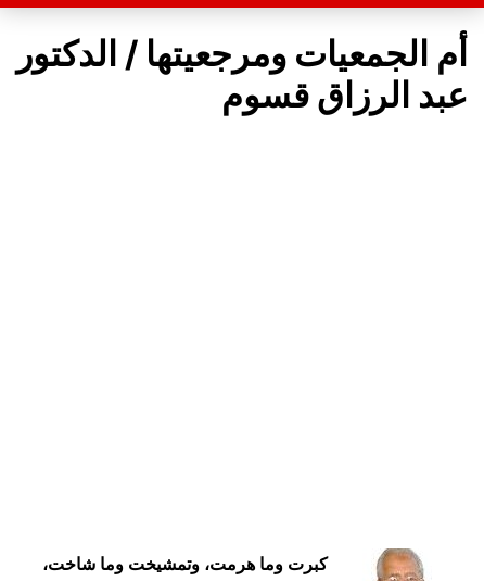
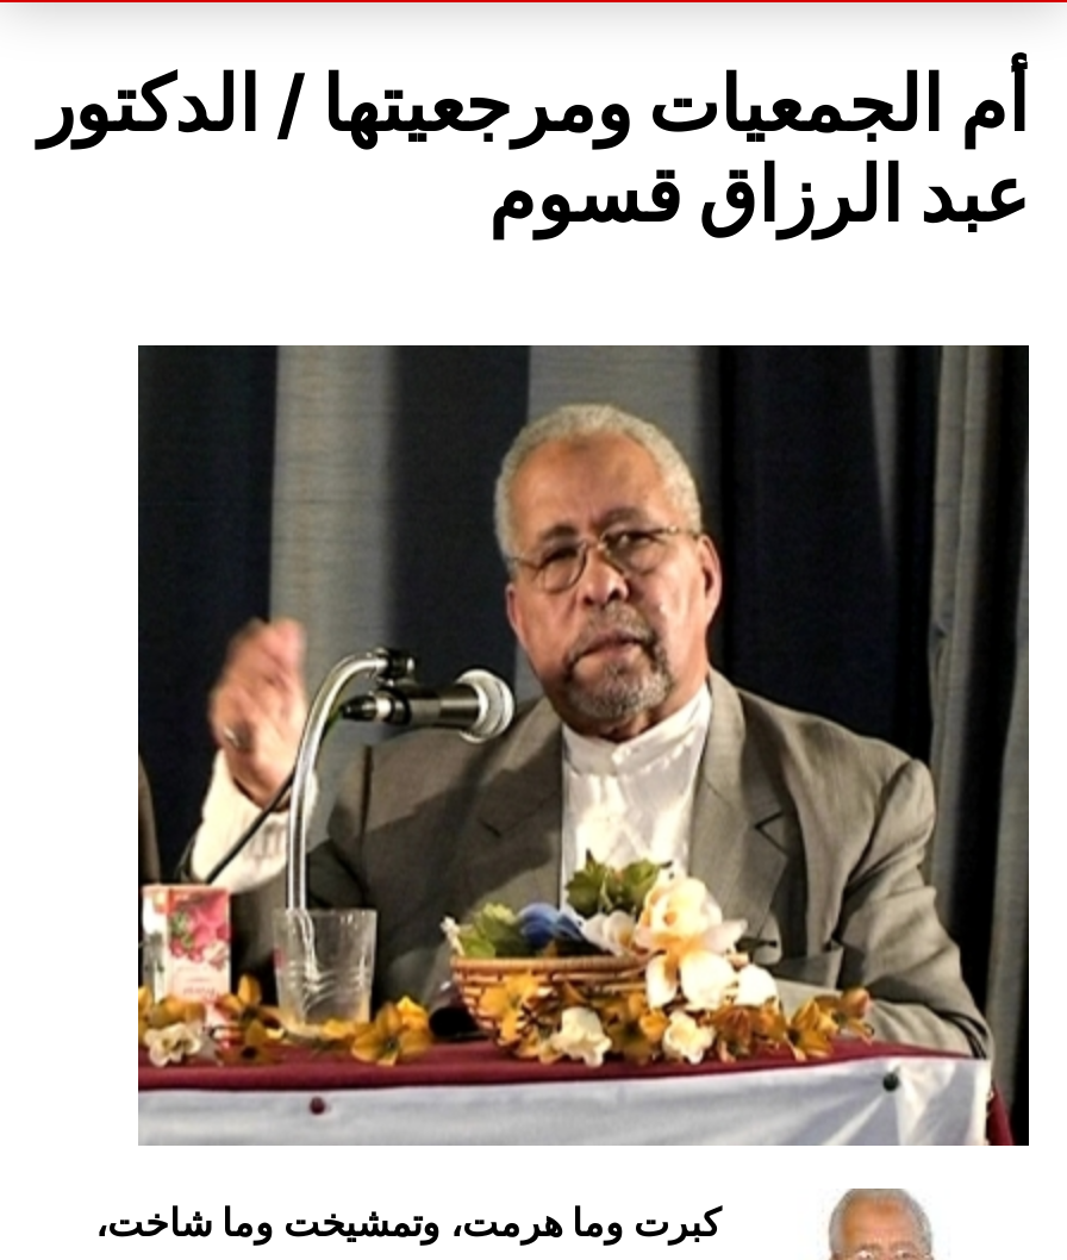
+ [image]
